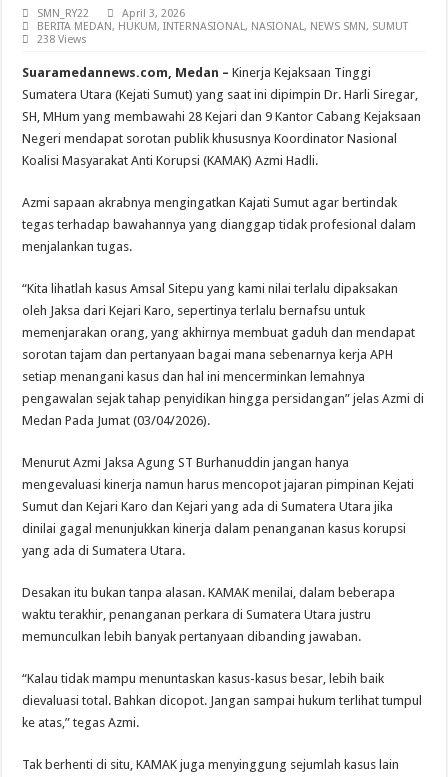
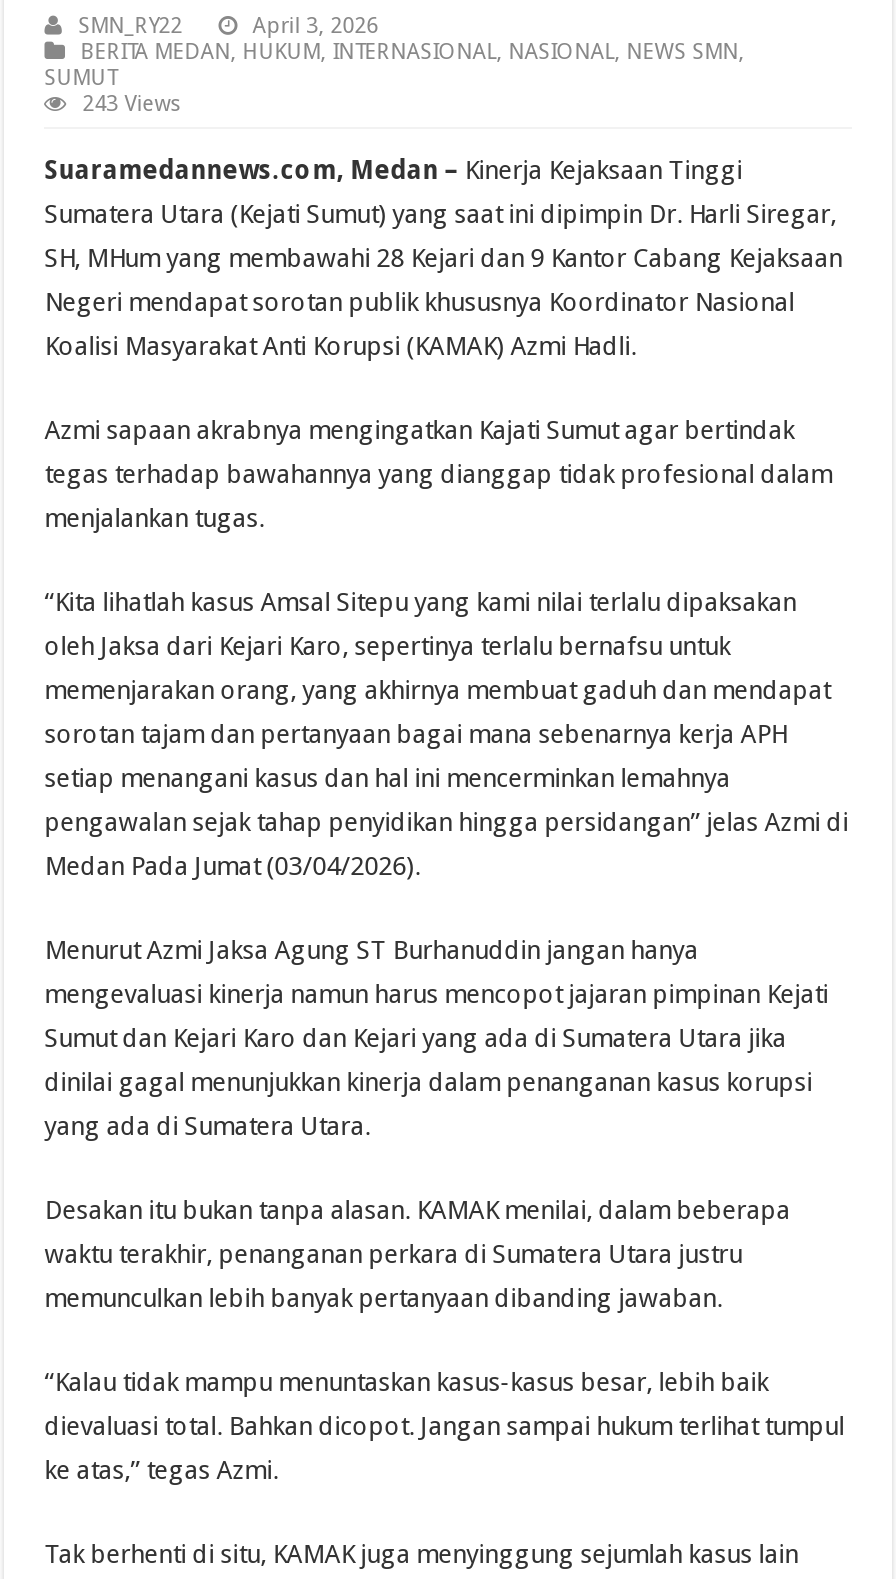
- BERITA MEDAN, HUKUM, INTERNASIONAL, NASIONAL, NEWS SMN, SUMUT
- 238 Views
+ BERITA MEDAN, HUKUM, INTERNASIONAL, NASIONAL, NEWS SMN,
+ SUMUT
+ 243 Views
